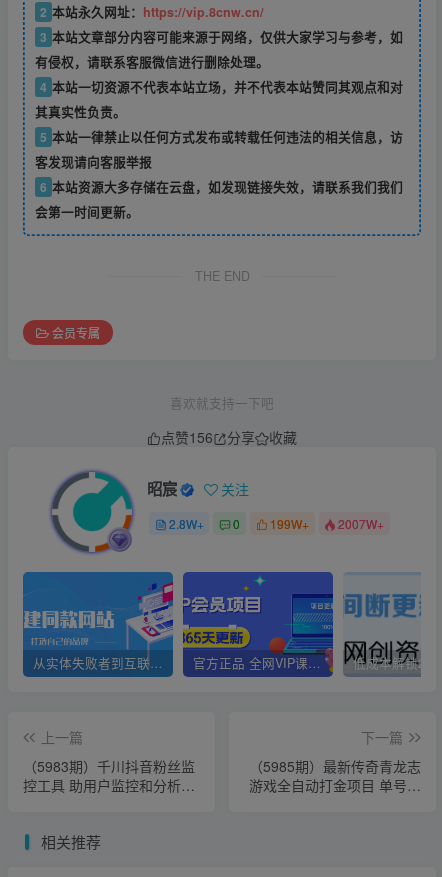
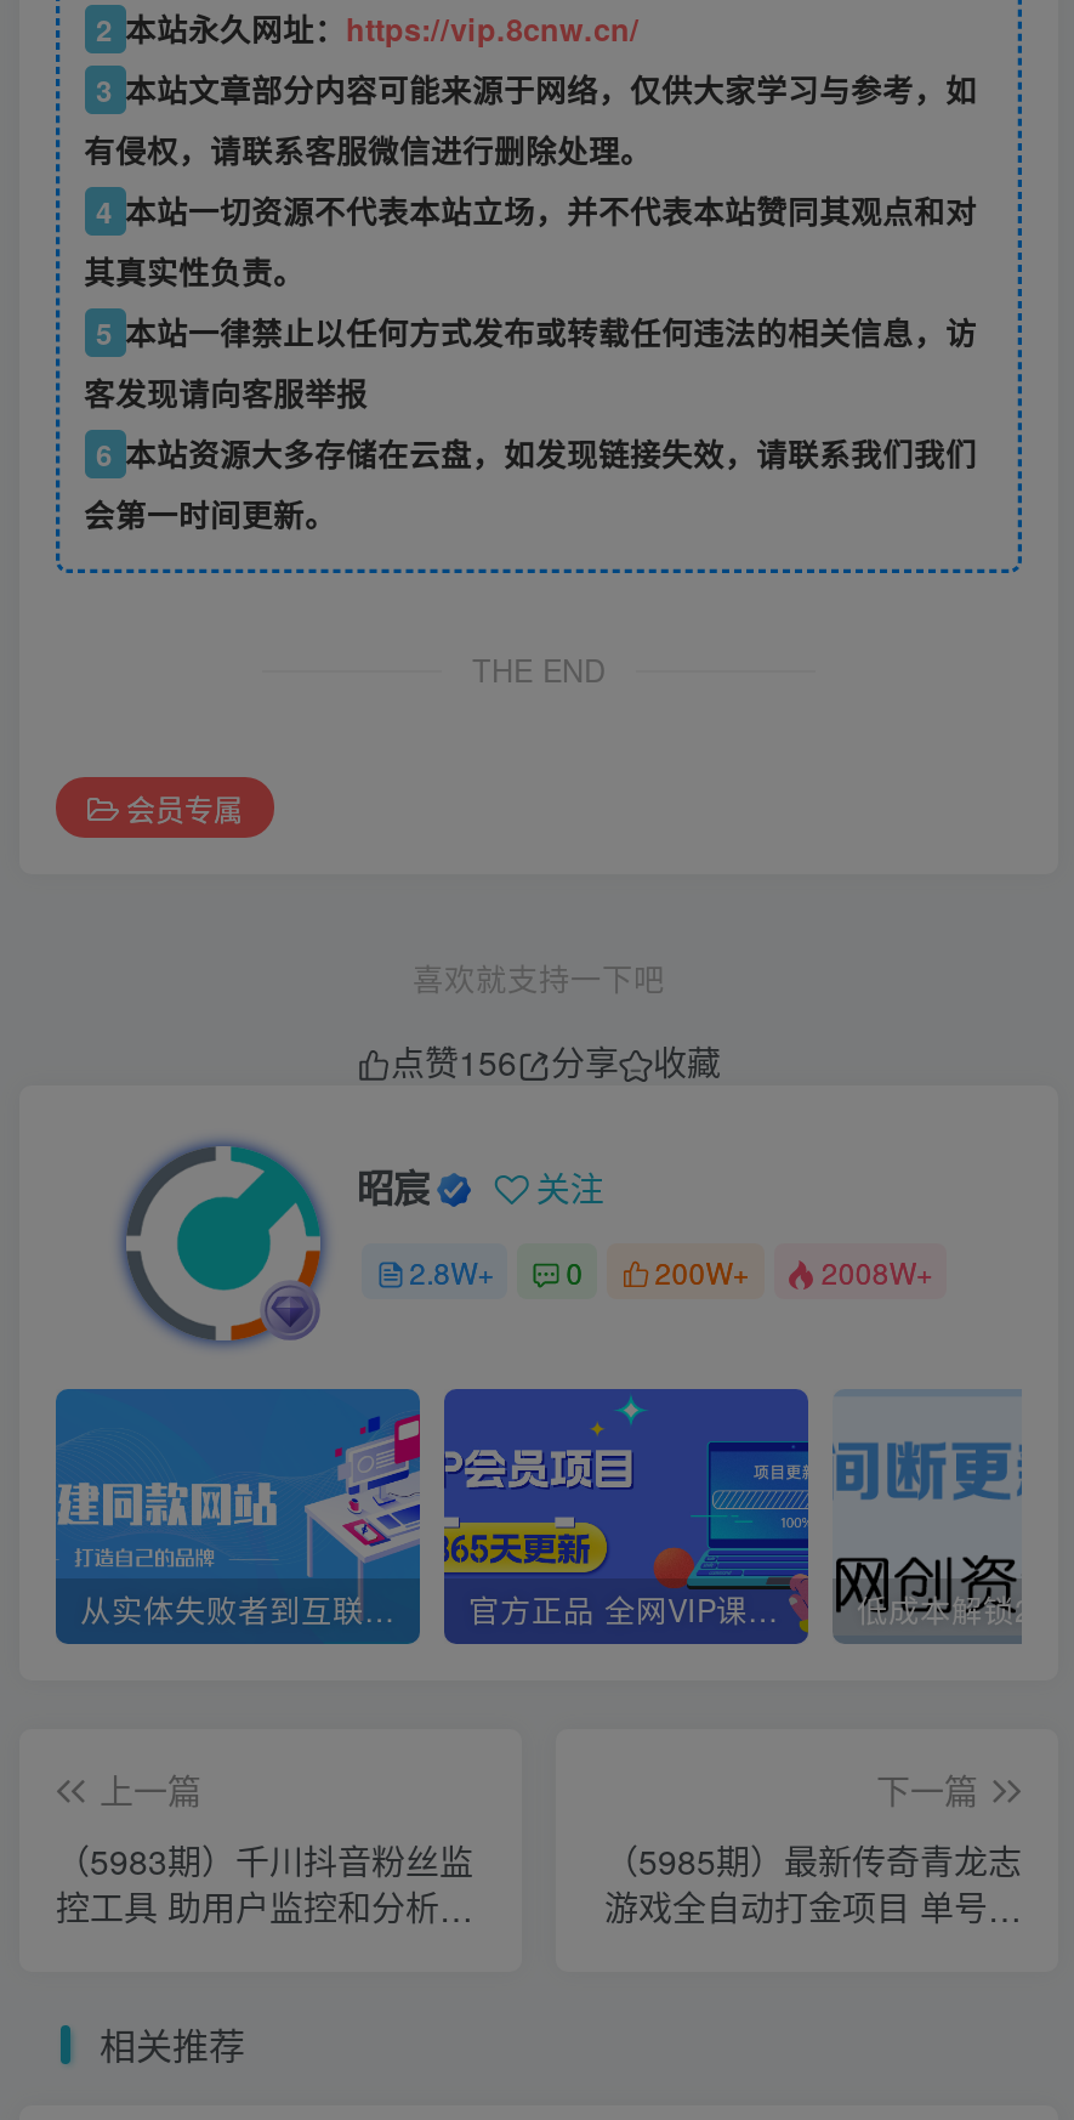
- 199W+
- 2007W+
+ 200W+
+ 2008W+
